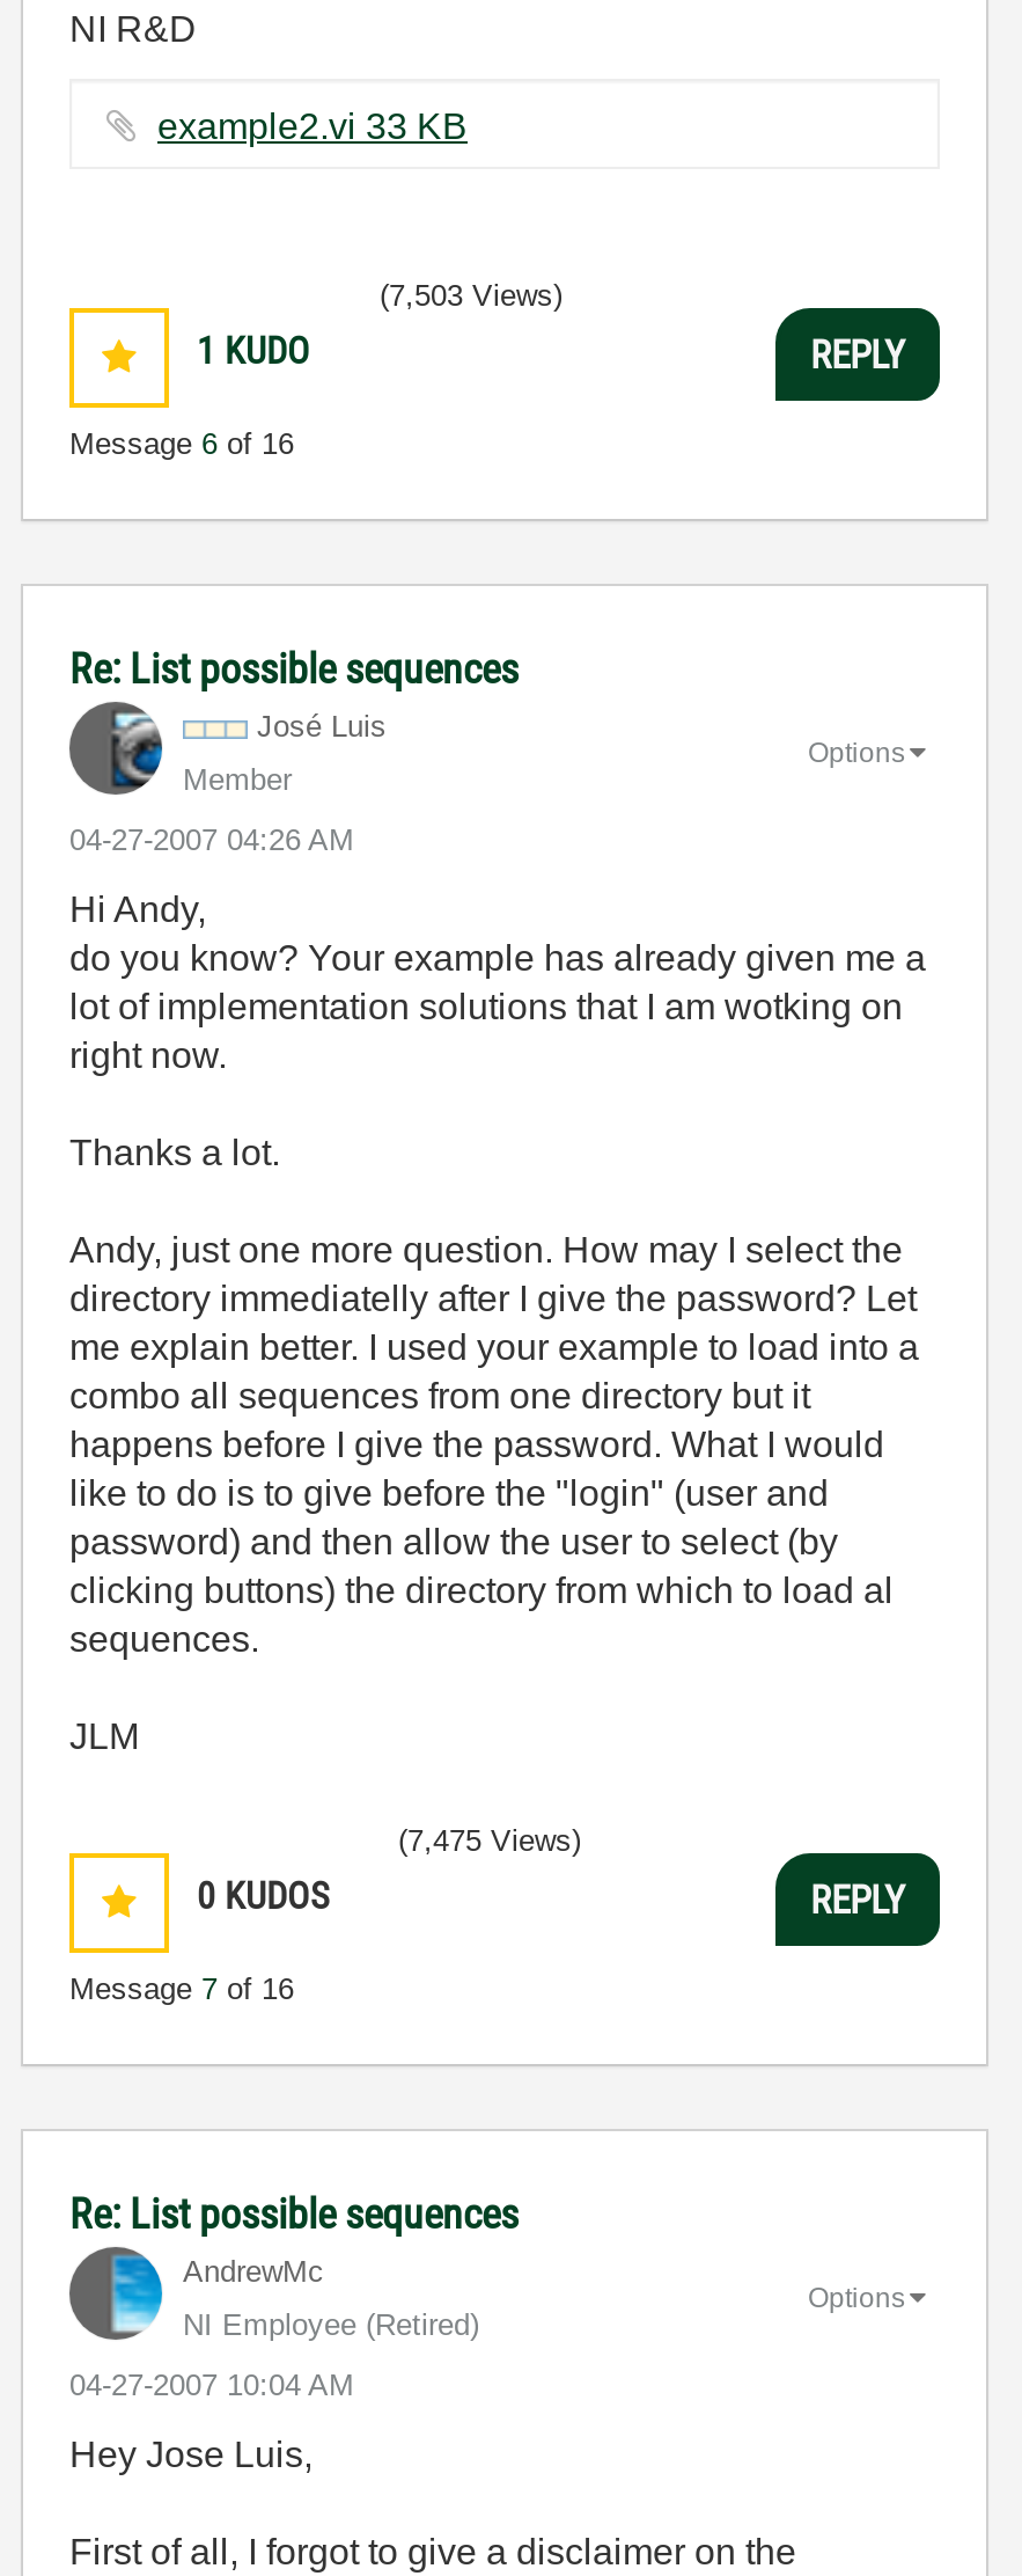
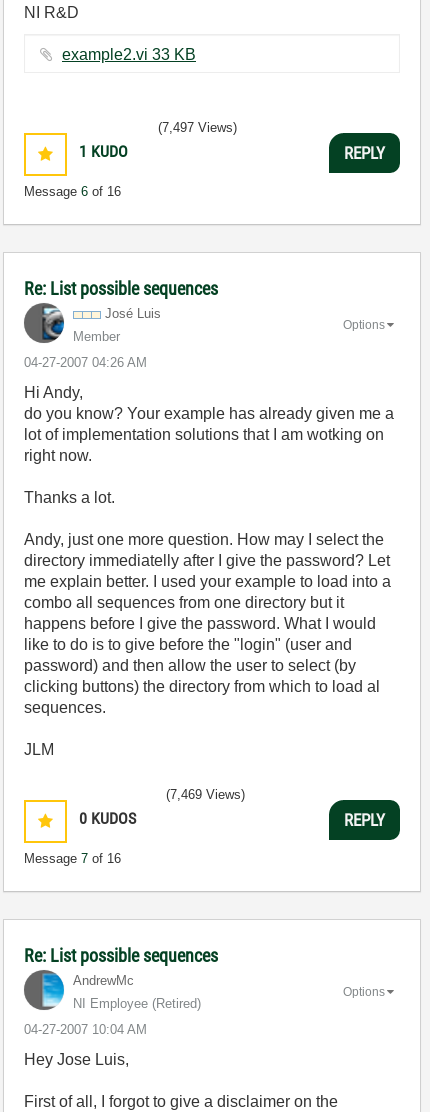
- (7,503 Views)
+ (7,497 Views)

- (7,475 Views)
+ (7,469 Views)
